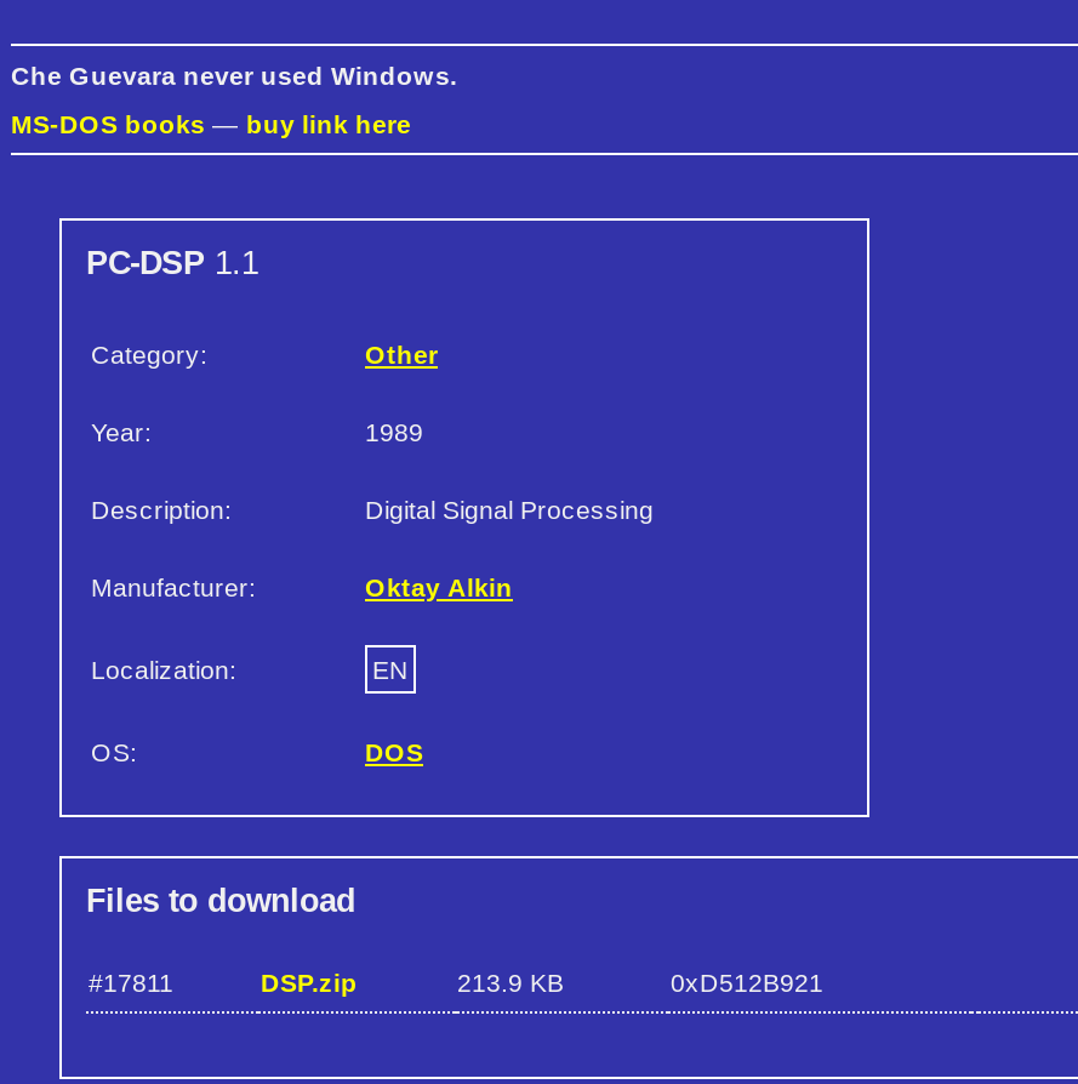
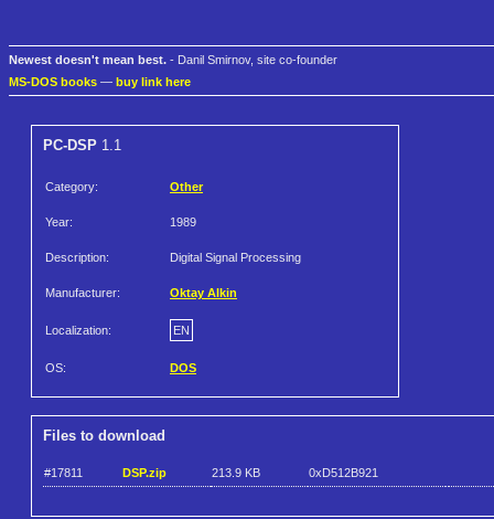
- Che Guevara never used Windows.
+ Newest doesn't mean best. - Danil Smirnov, site co-founder
